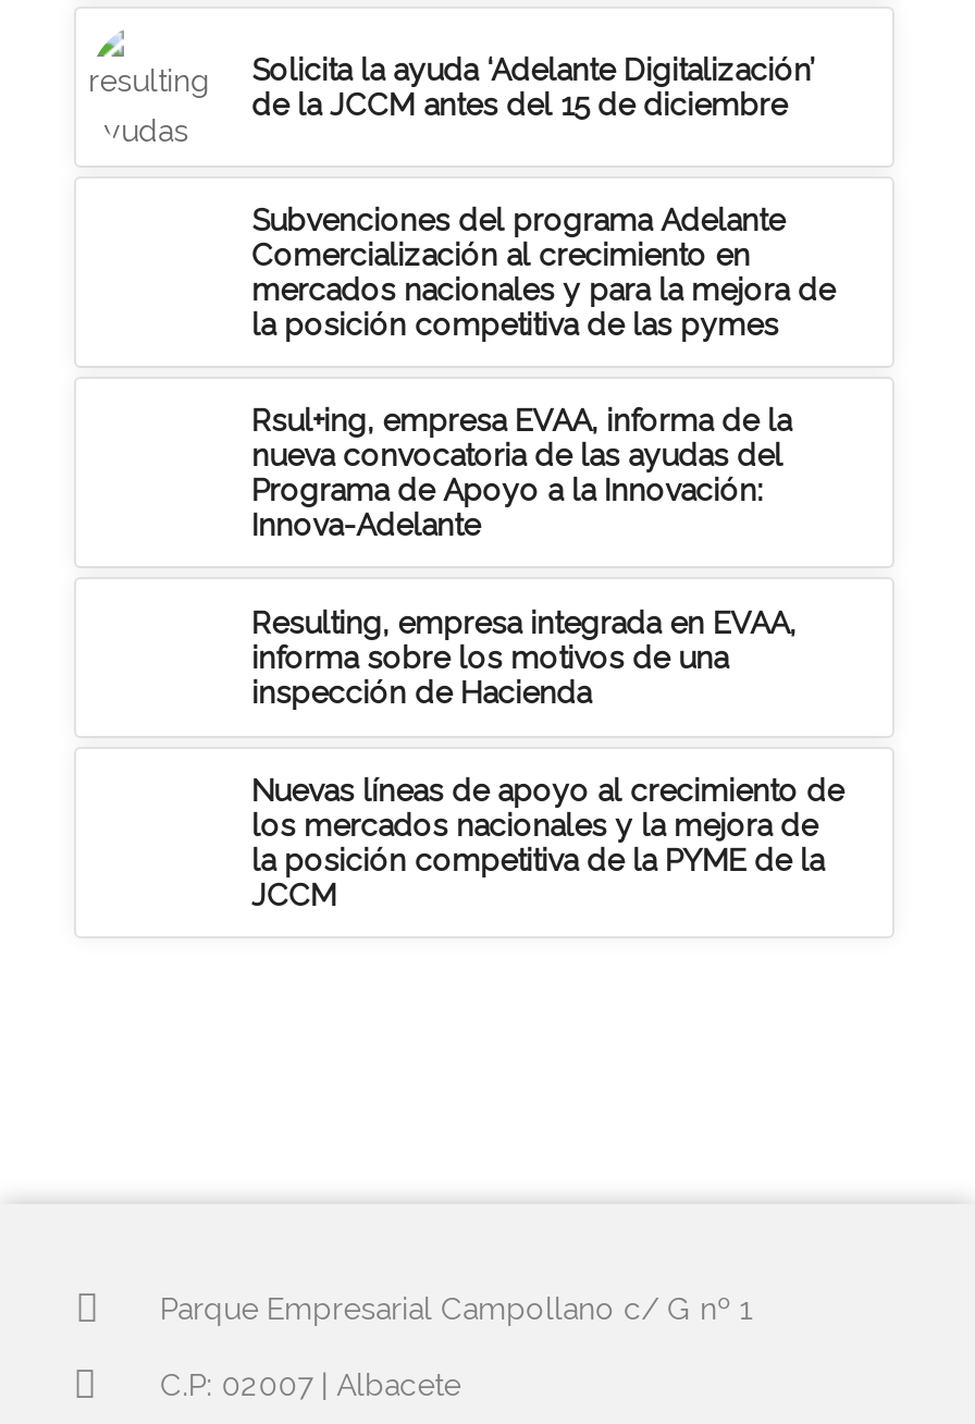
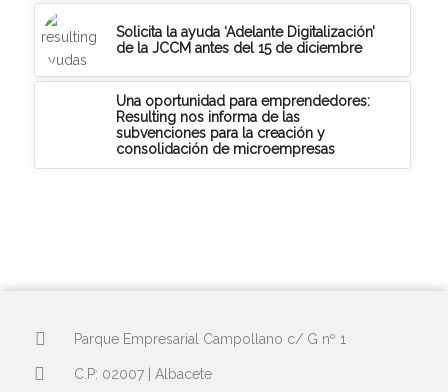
- Subvenciones del programa Adelante
- Comercialización al crecimiento en
- mercados nacionales y para la mejora de
- la posición competitiva de las pymes
- Rsul+ing, empresa EVAA, informa de la
- nueva convocatoria de las ayudas del
- Programa de Apoyo a la Innovación:
- Innova-Adelante
- Resulting, empresa integrada en EVAA,
- informa sobre los motivos de una
- inspección de Hacienda
- Nuevas líneas de apoyo al crecimiento de
- los mercados nacionales y la mejora de
- la posición competitiva de la PYME de la
- JCCM
+ Una oportunidad para emprendedores:
+ Resulting nos informa de las
+ subvenciones para la creación y
+ consolidación de microempresas
